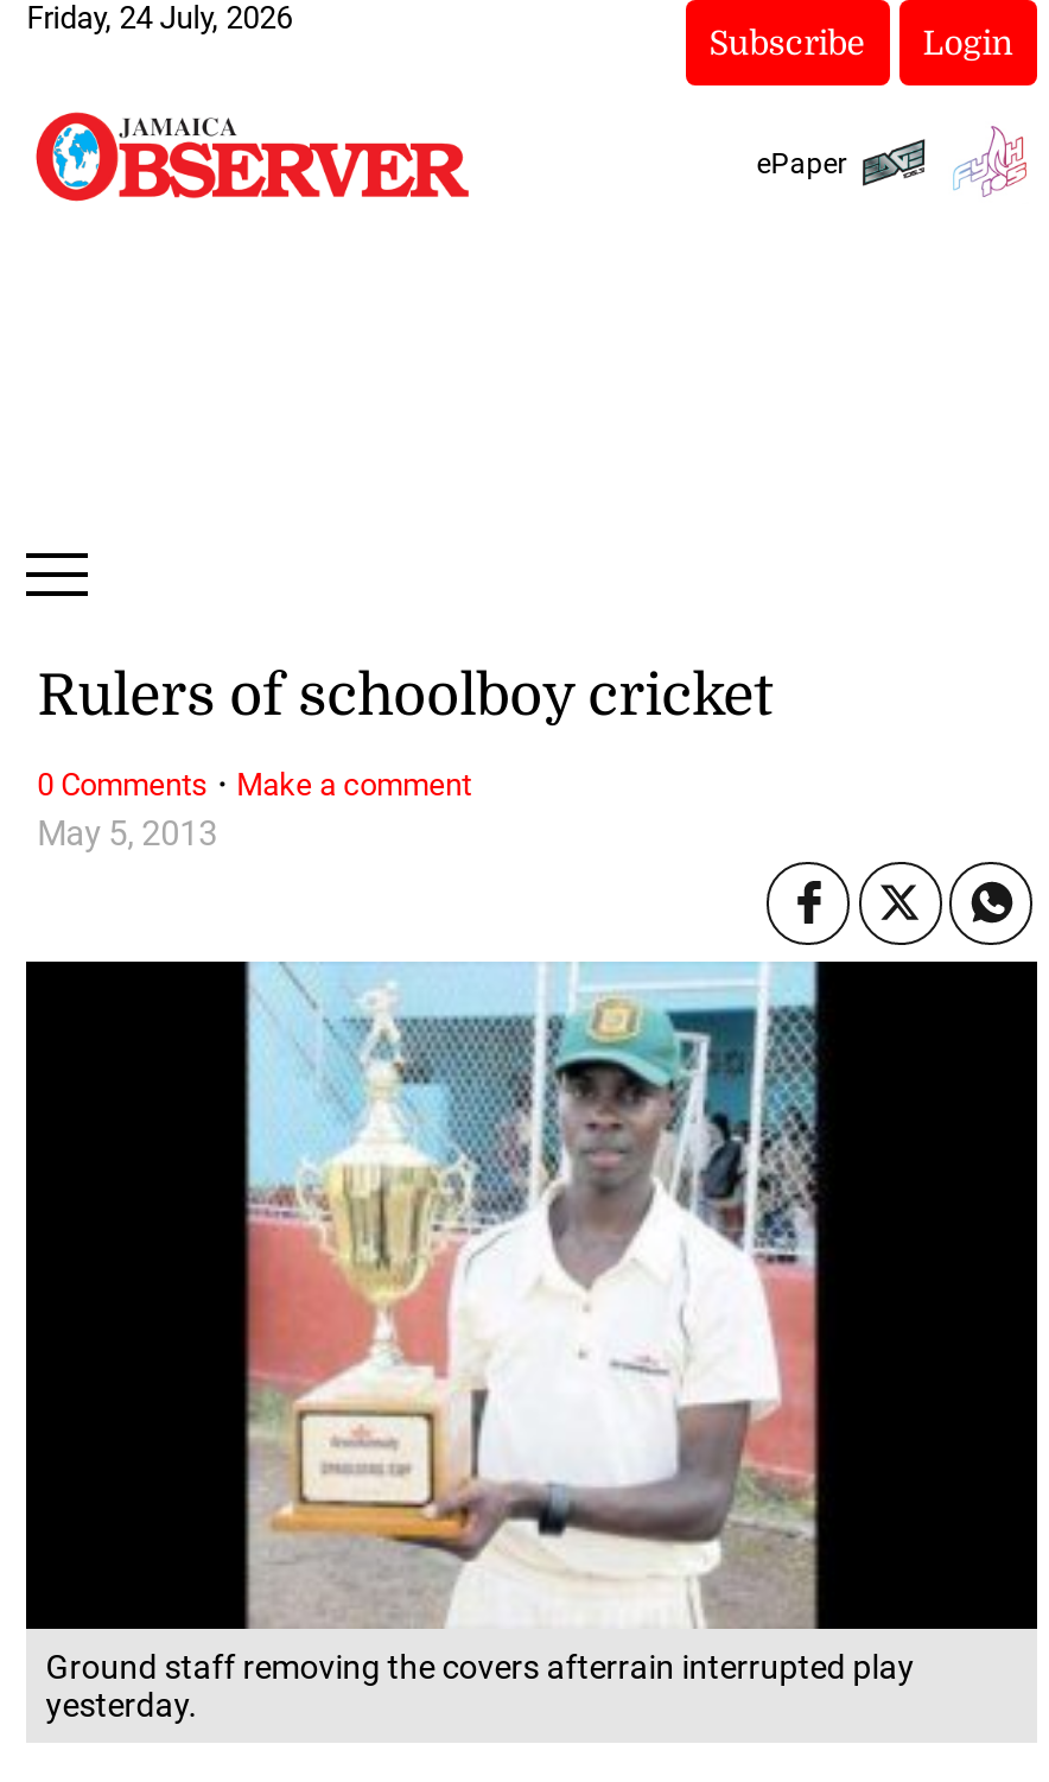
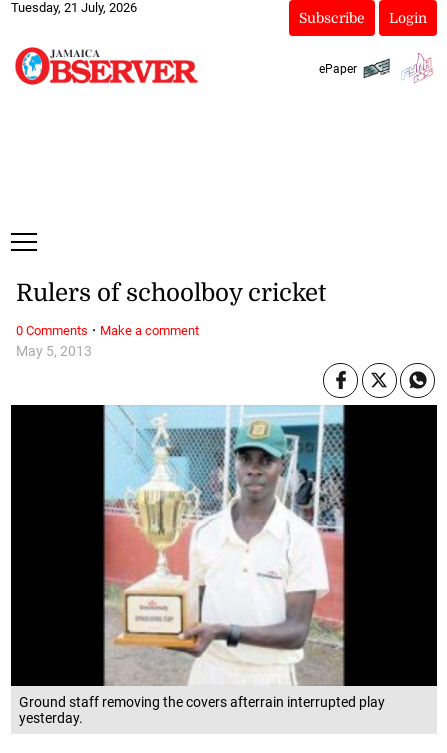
- Friday, 24 July, 2026
+ Tuesday, 21 July, 2026
